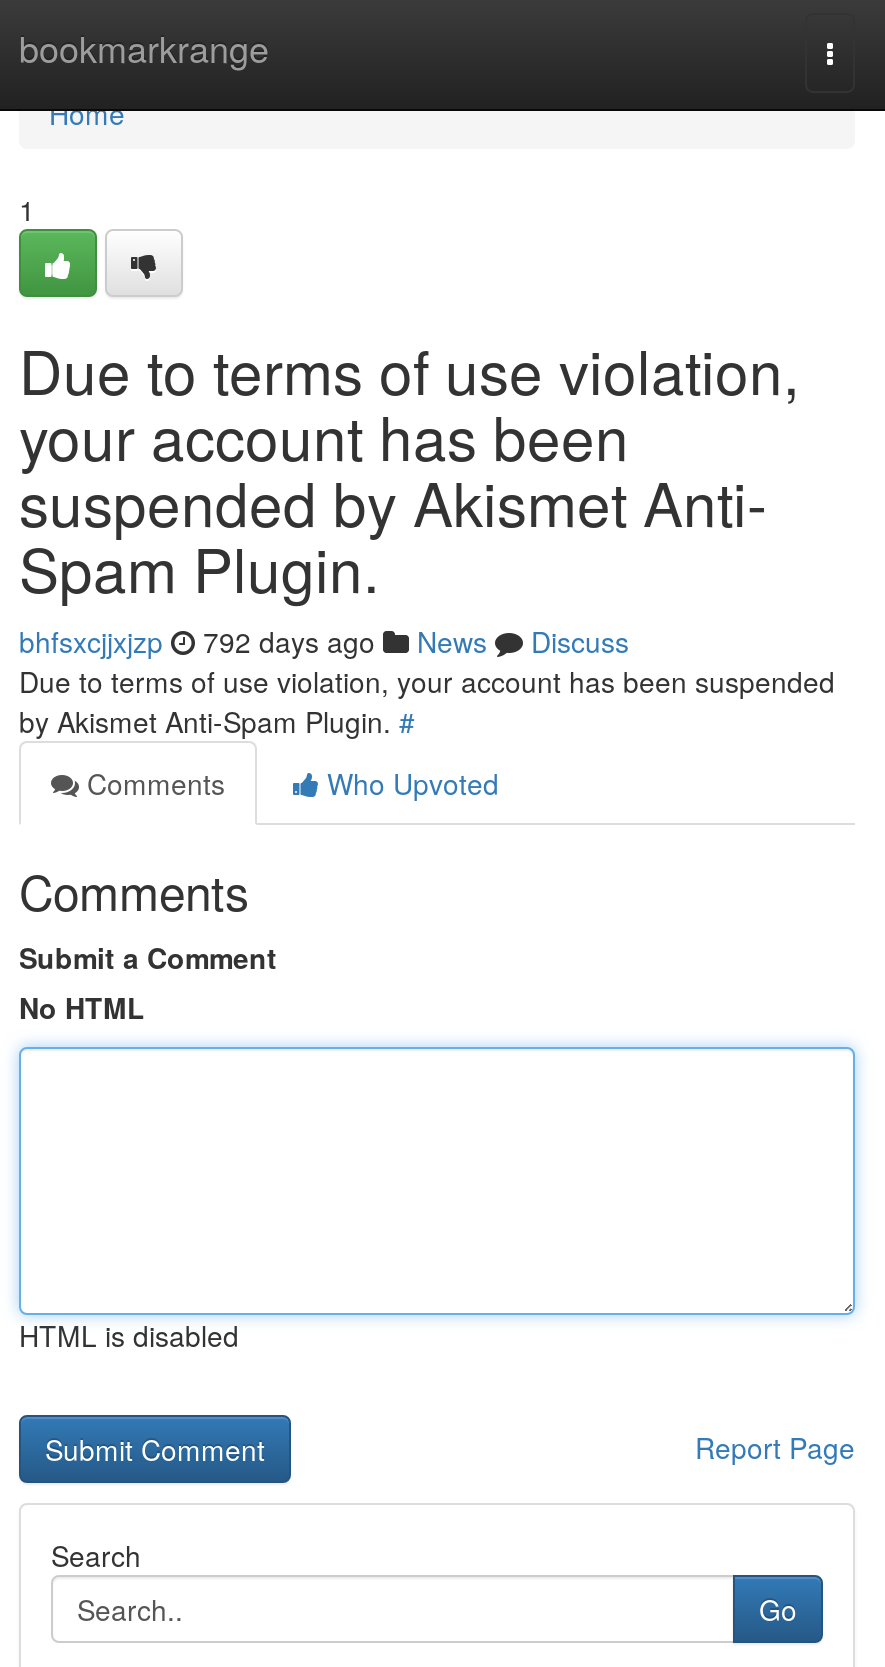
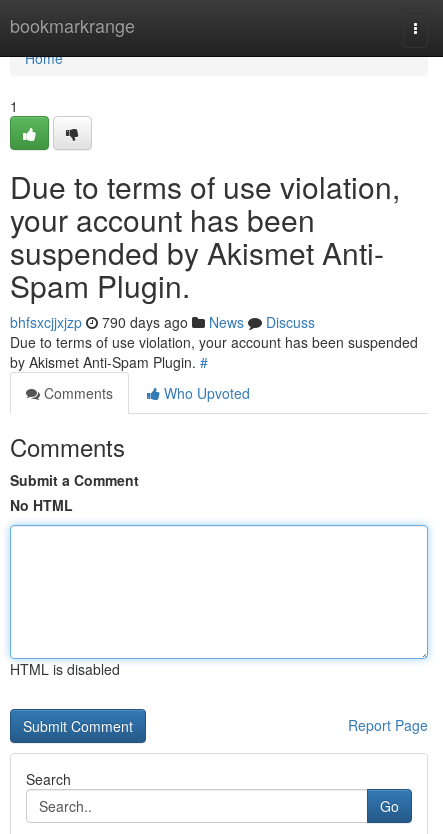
- bhfsxcjjxjzp 792 days ago News Discuss
+ bhfsxcjjxjzp 790 days ago News Discuss
